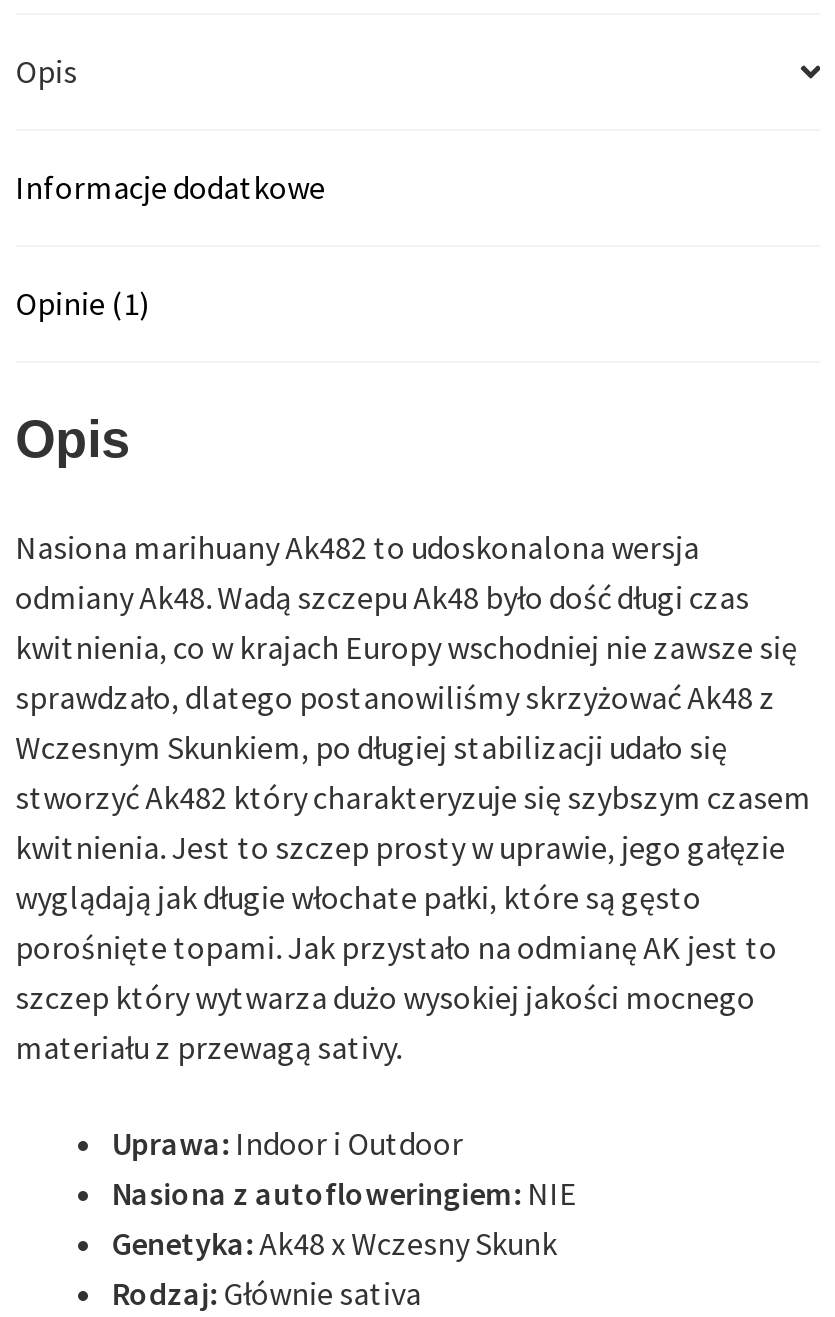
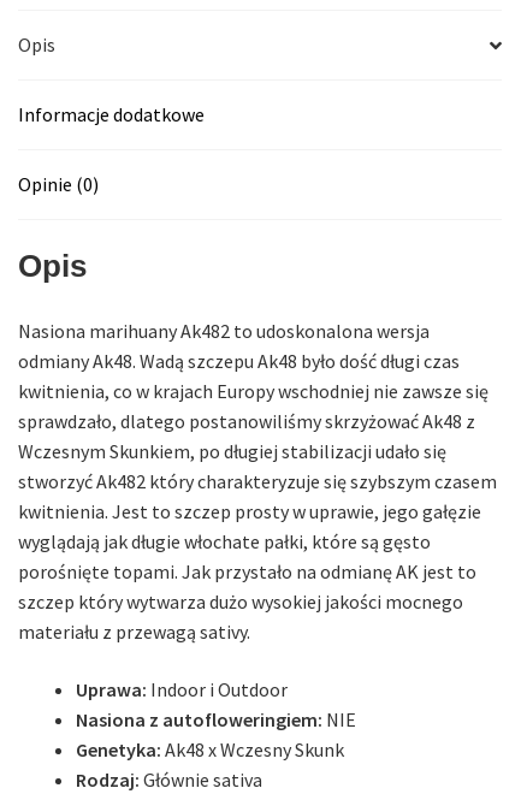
- Opinie (1)
+ Opinie (0)
